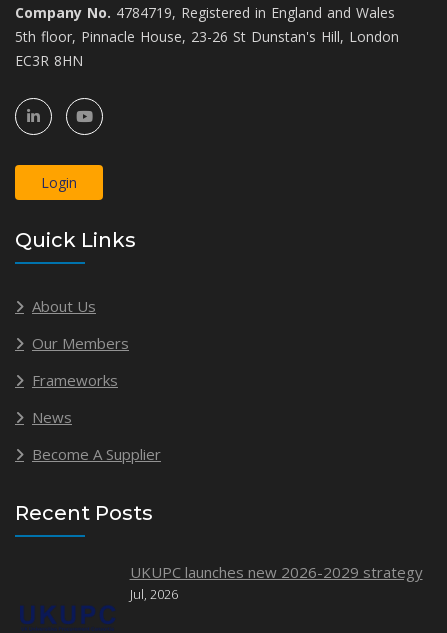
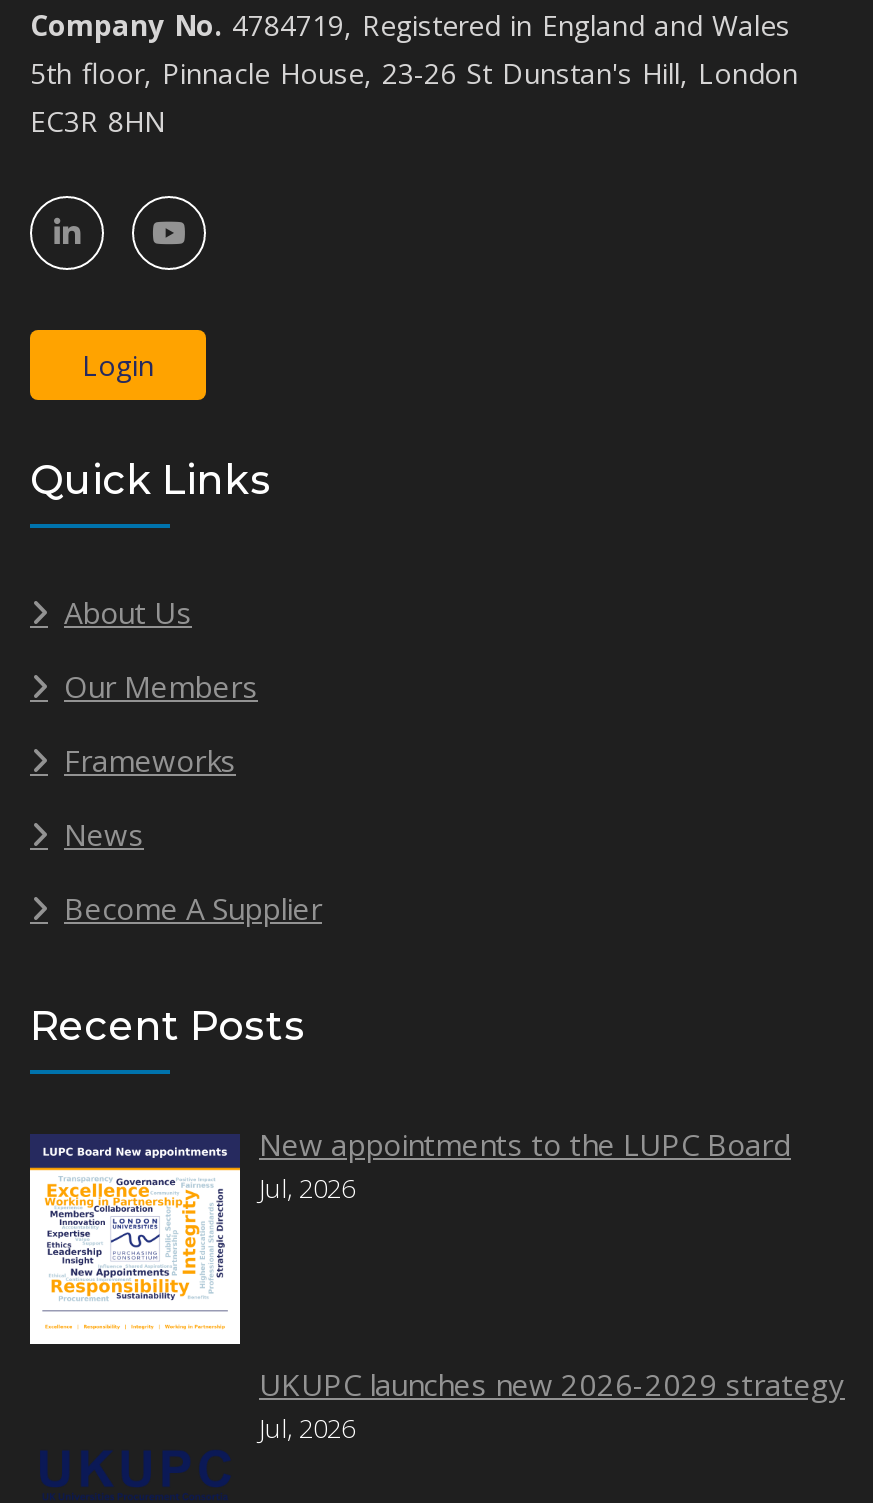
+ [image]
+ New appointments to the LUPC Board
+ Jul, 2026
